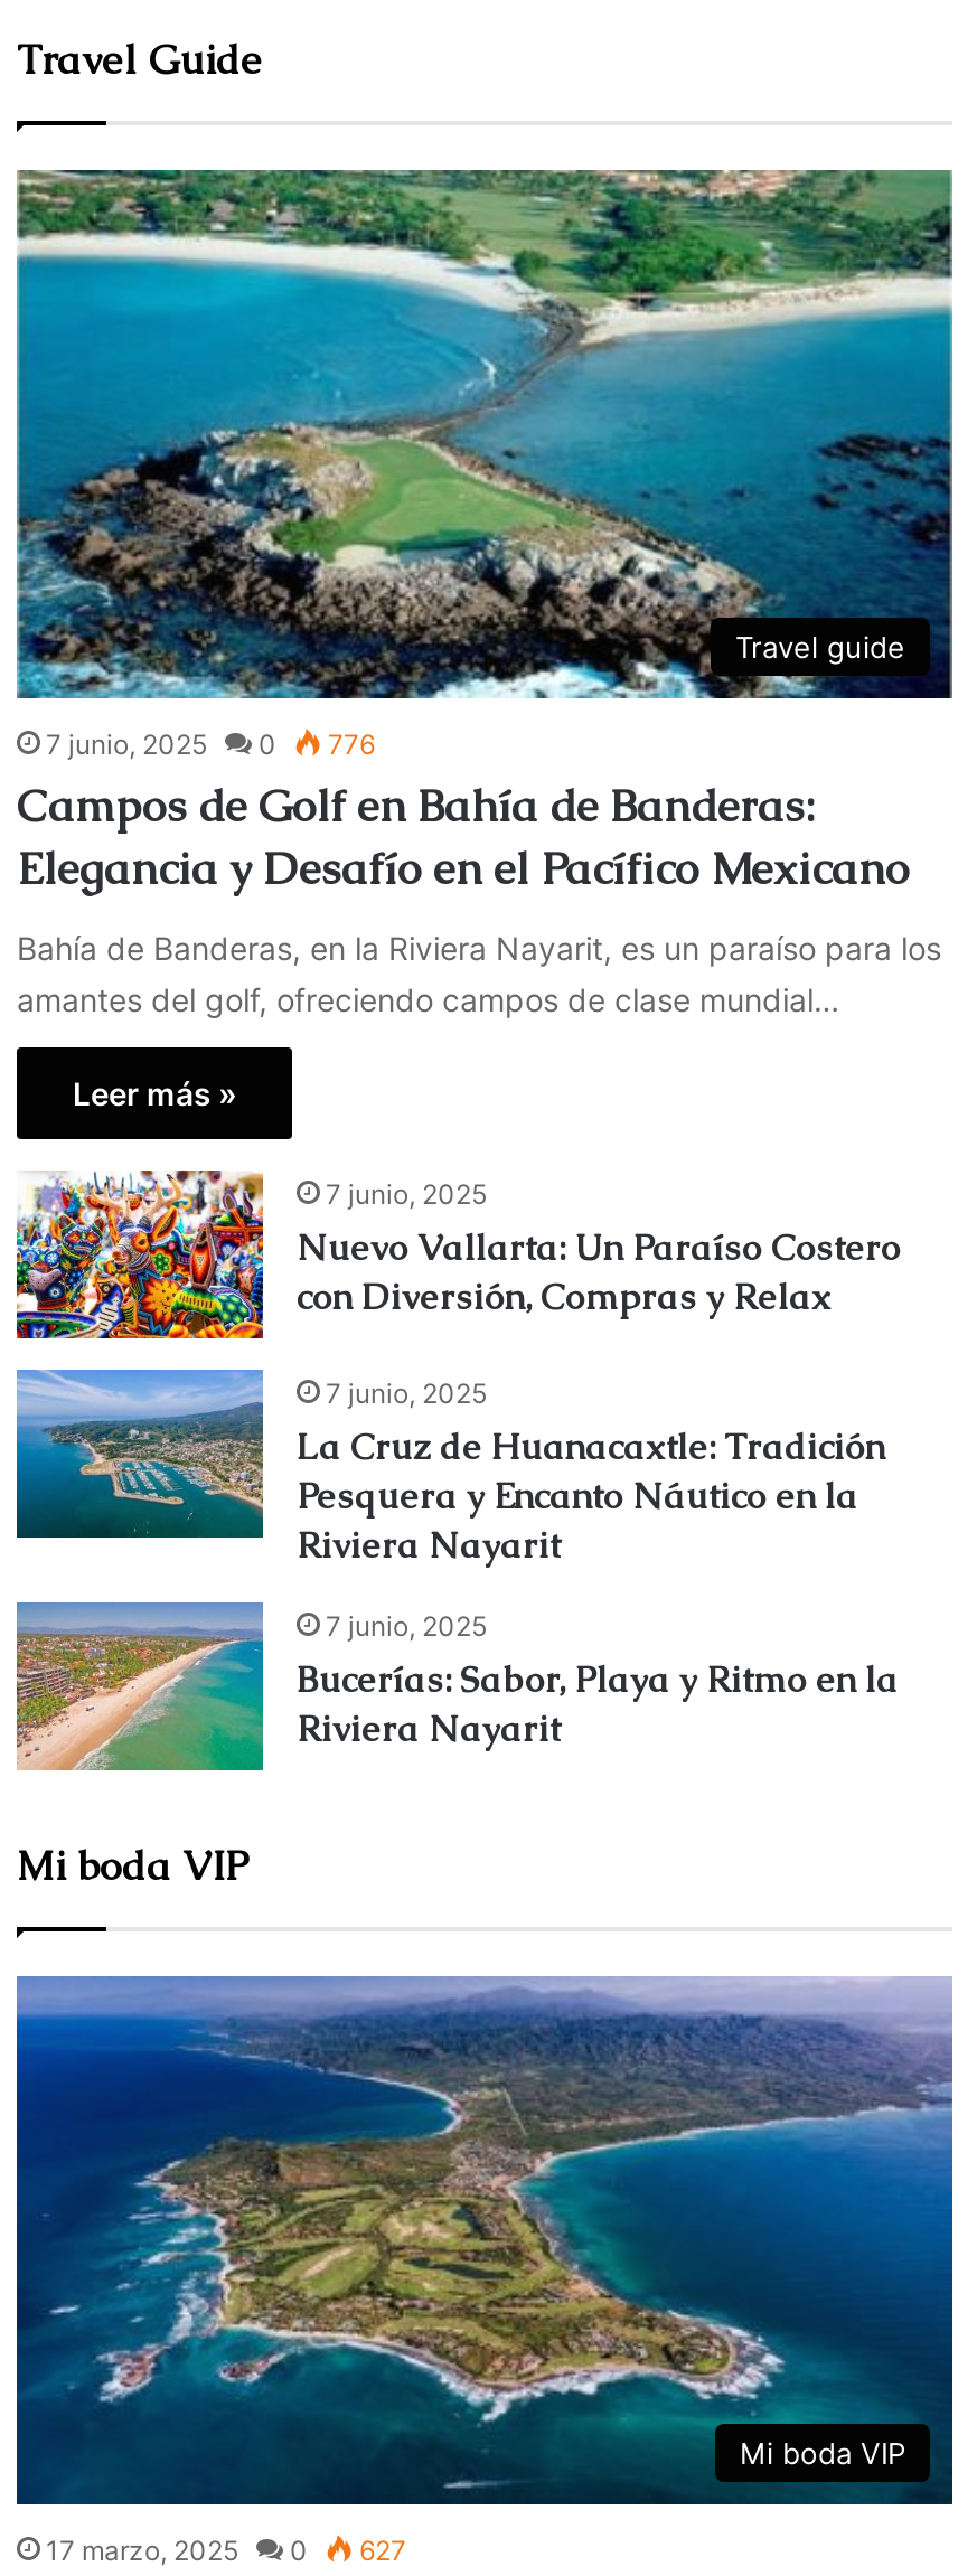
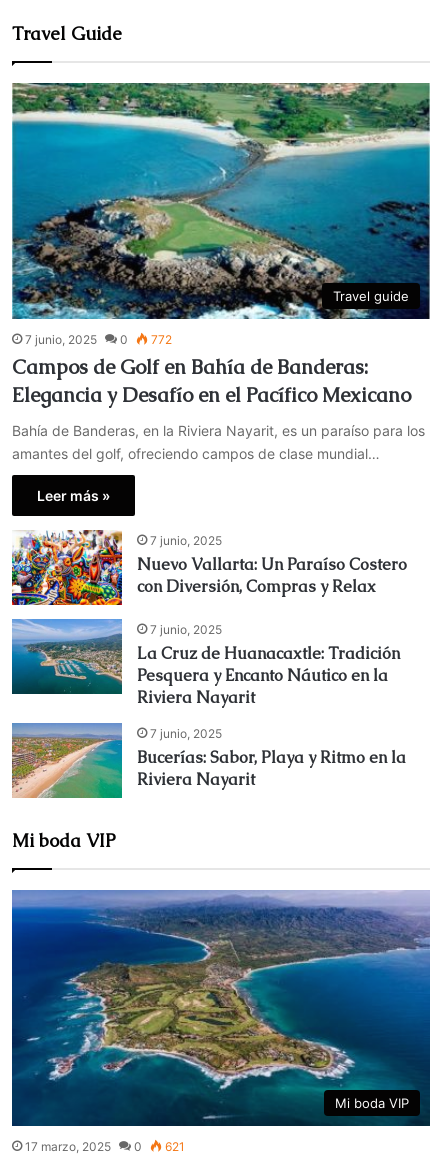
- 7 junio, 2025 0 776
+ 7 junio, 2025 0 772

- 17 marzo, 2025 0 627
+ 17 marzo, 2025 0 621
